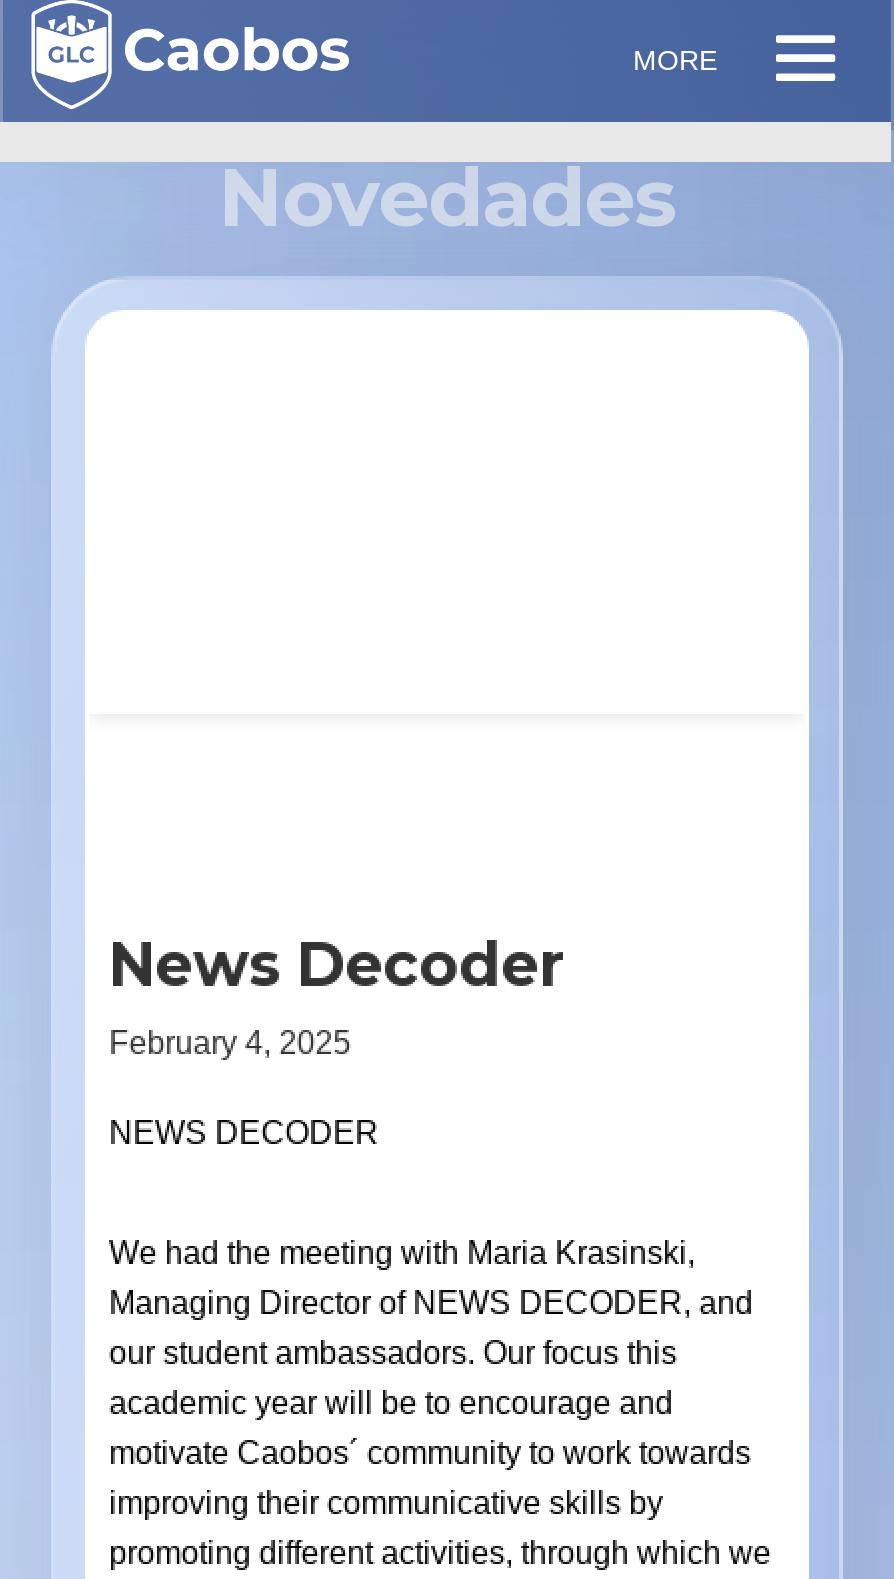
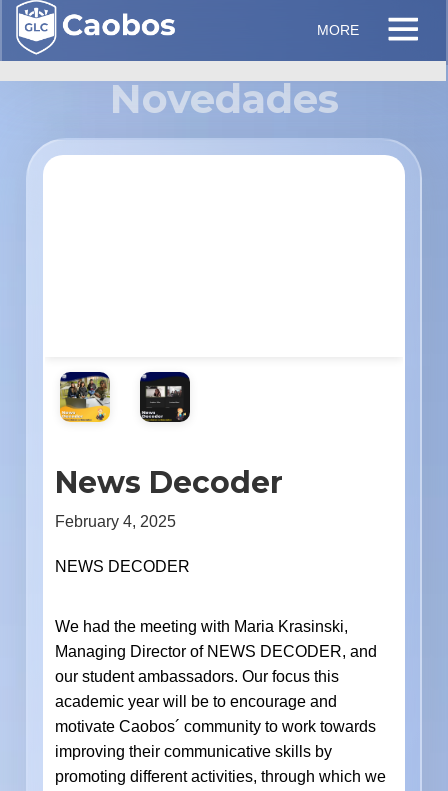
+ [image]

+ [image]
